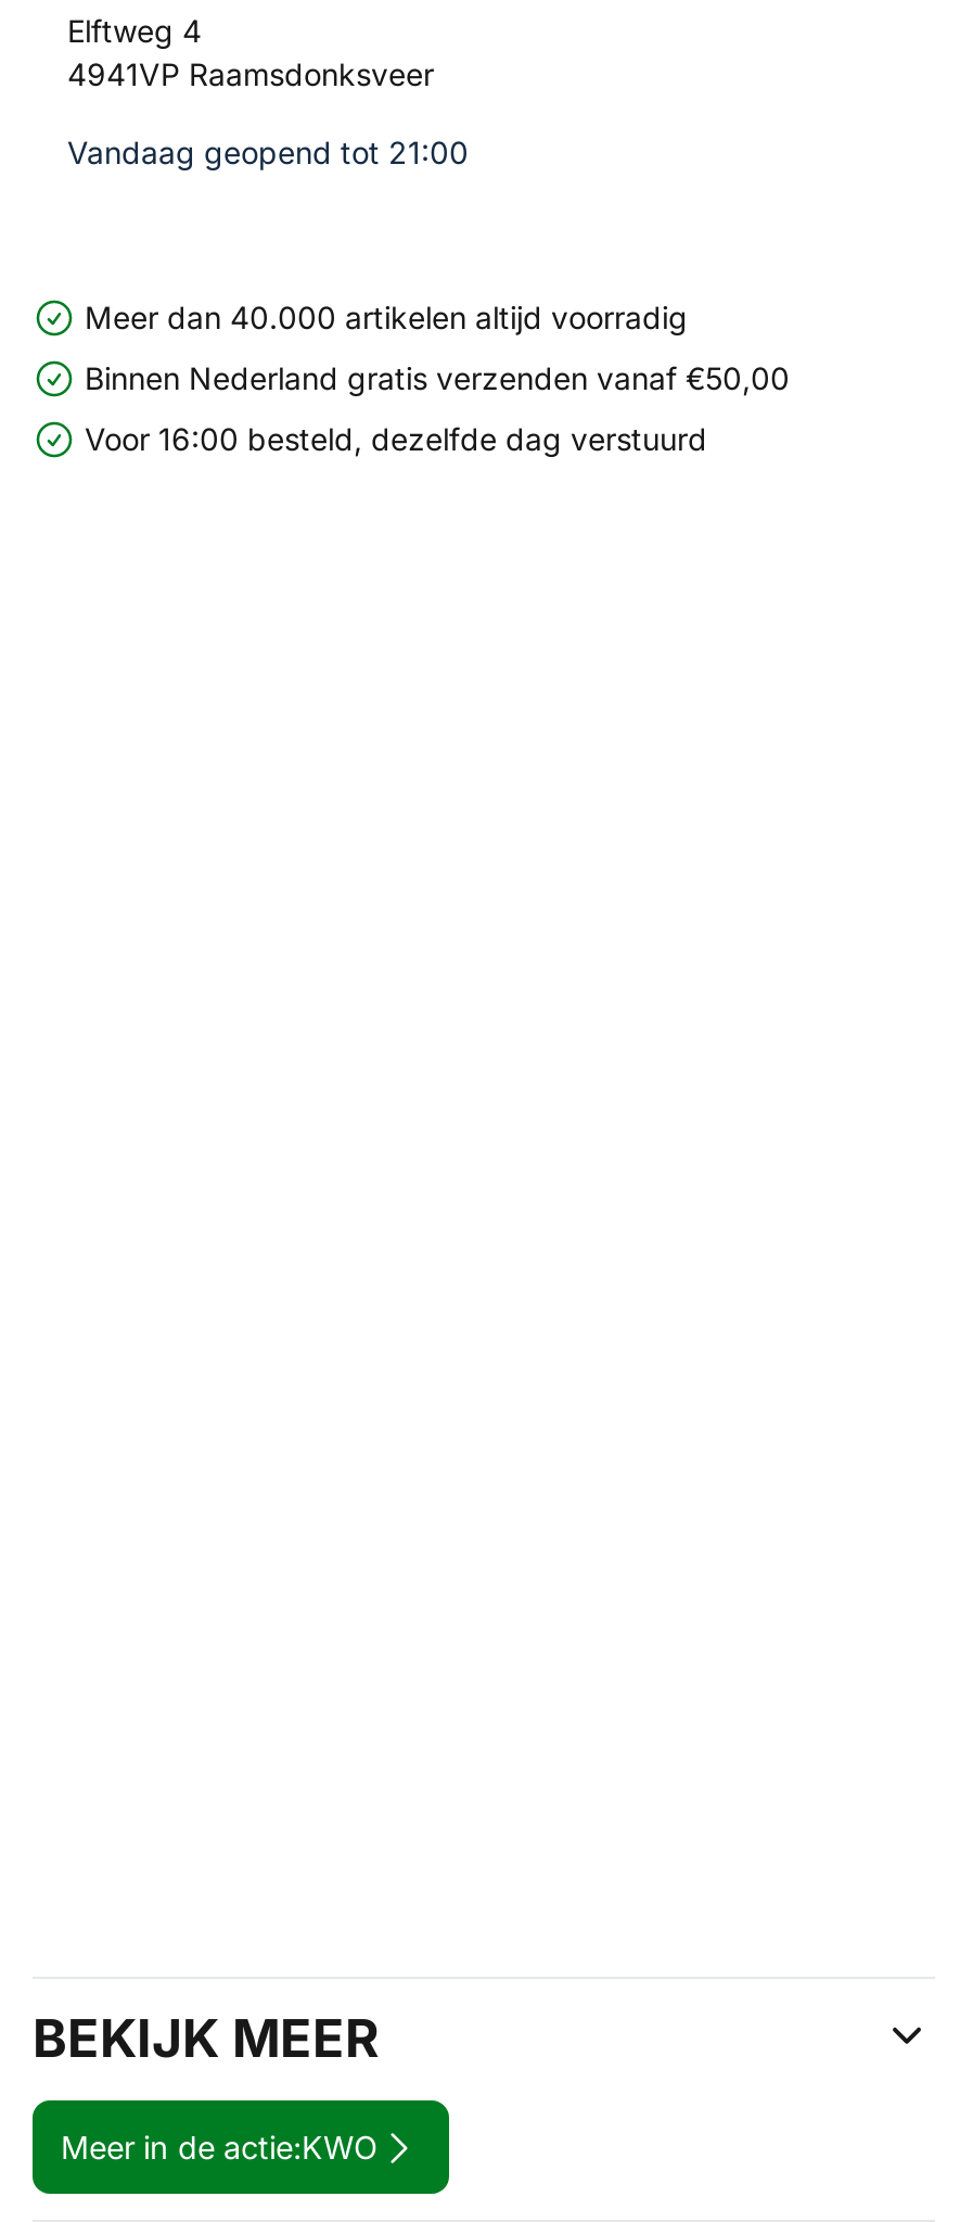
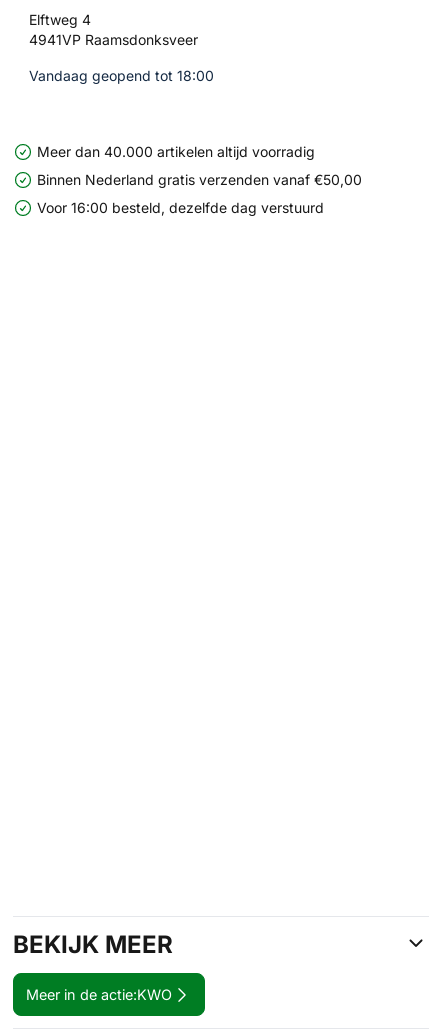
- Vandaag geopend tot 21:00
+ Vandaag geopend tot 18:00
